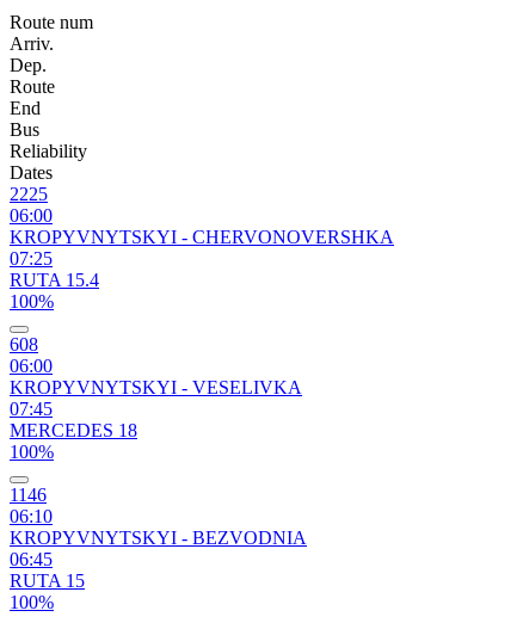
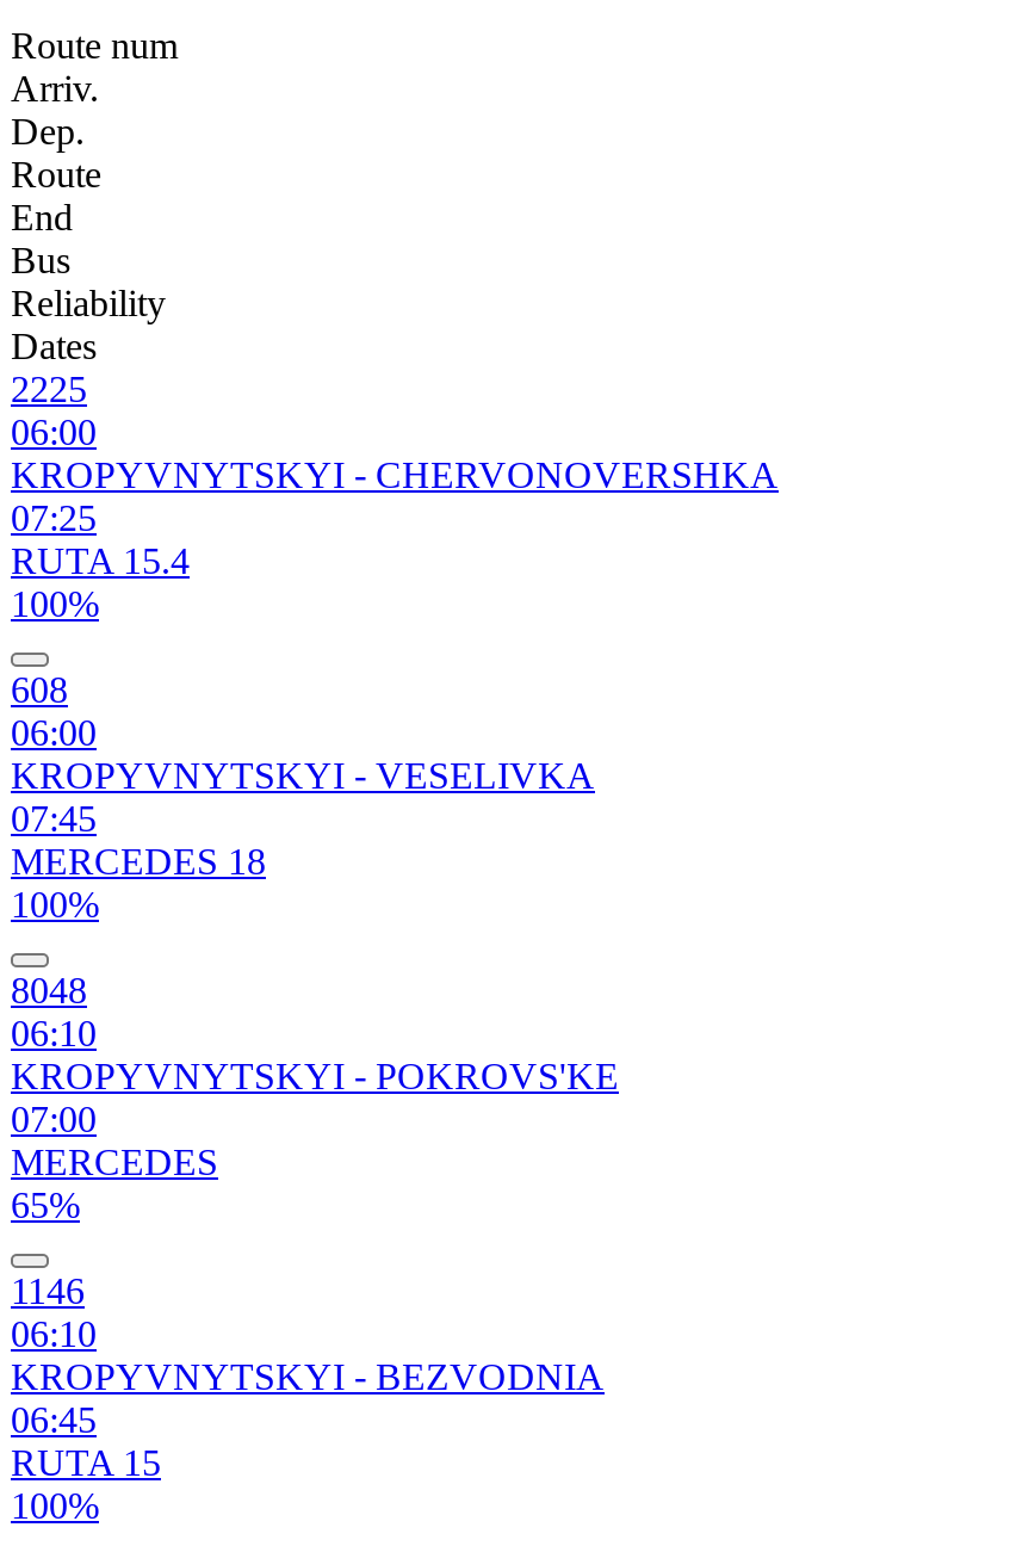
+ 8048
+ 06:10
+ KROPYVNYTSKYI - POKROVS'KE
+ 07:00
+ MERCEDES
+ 65%
